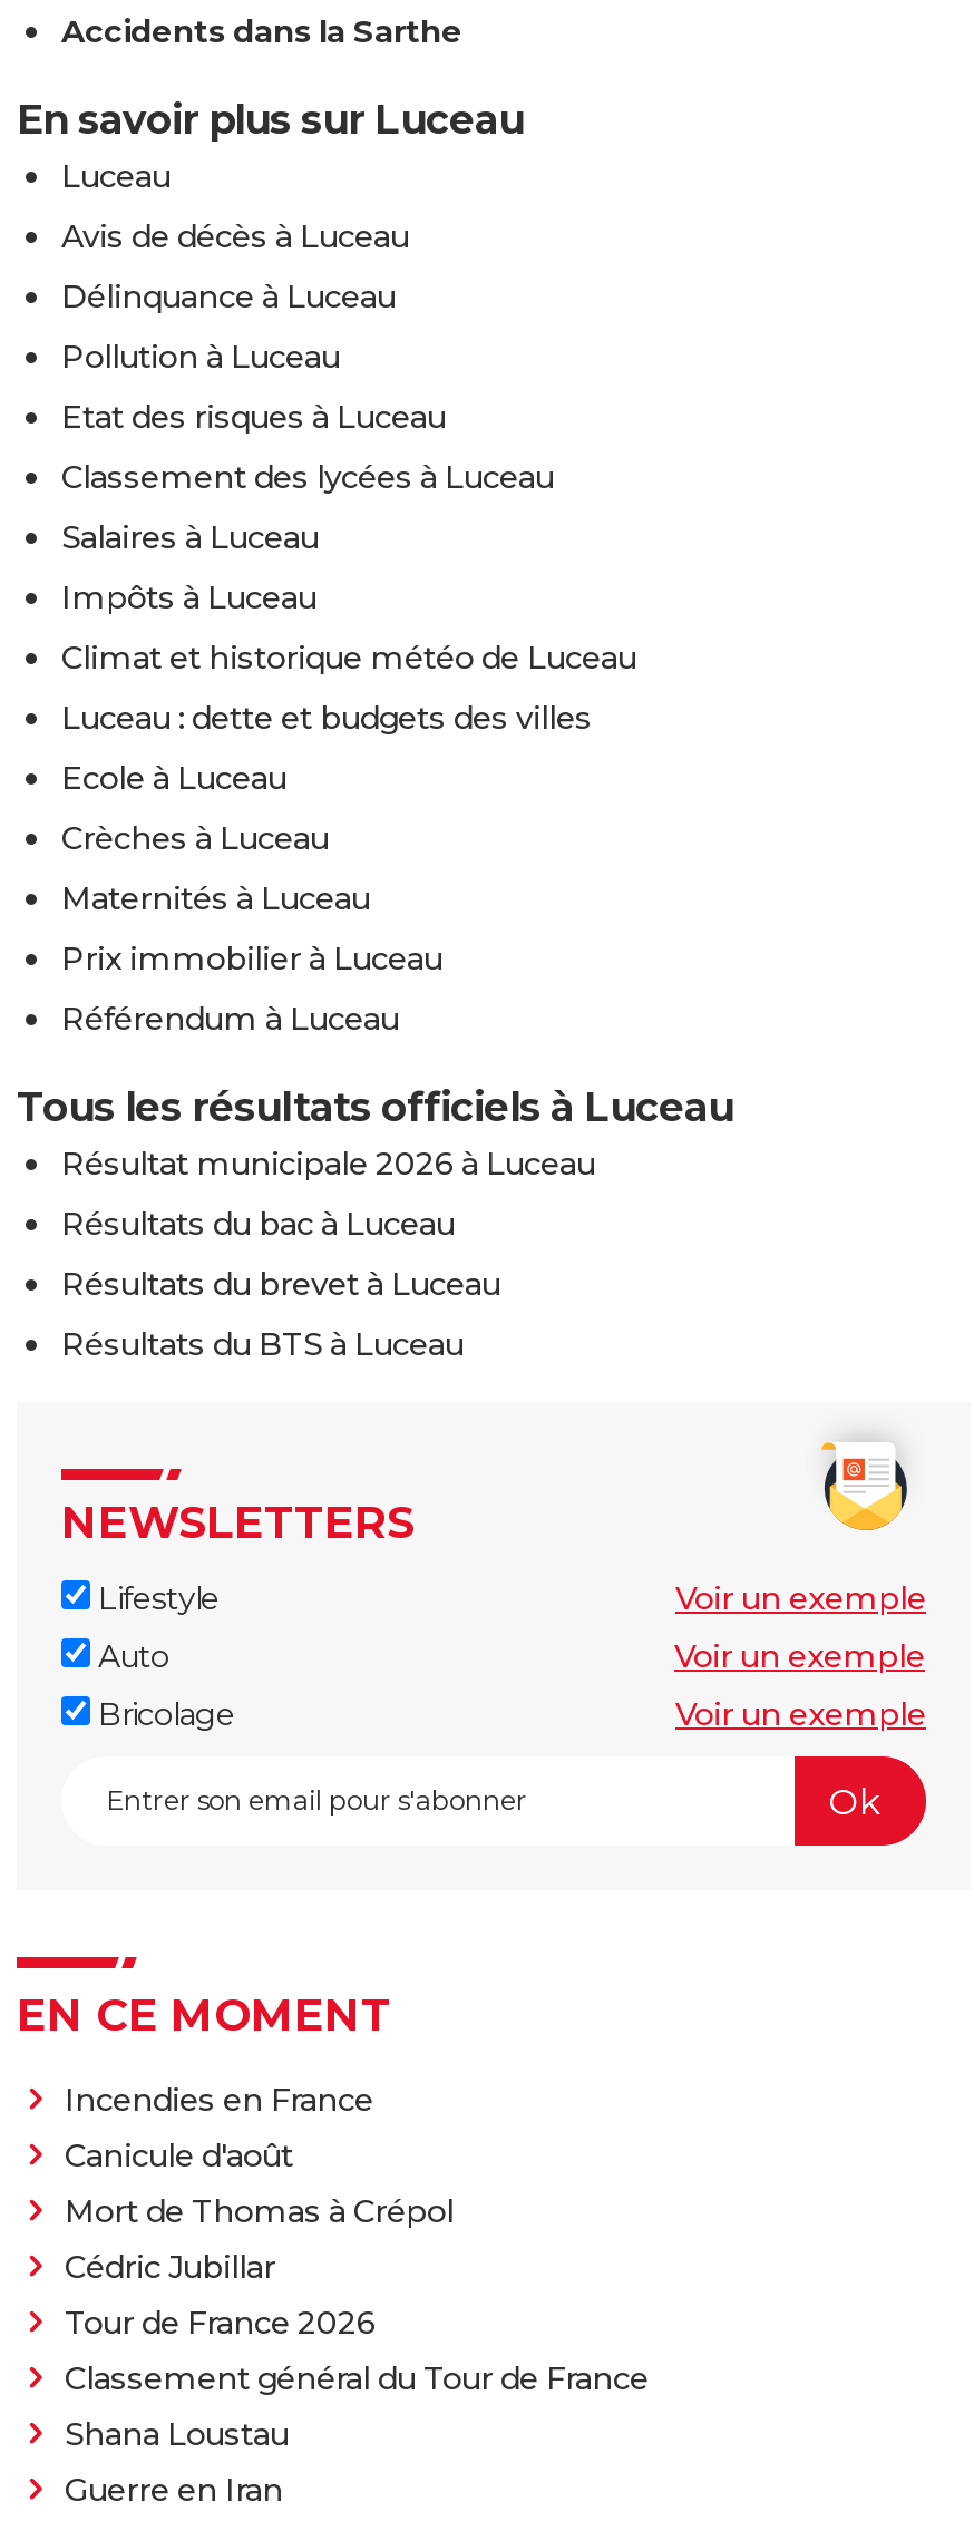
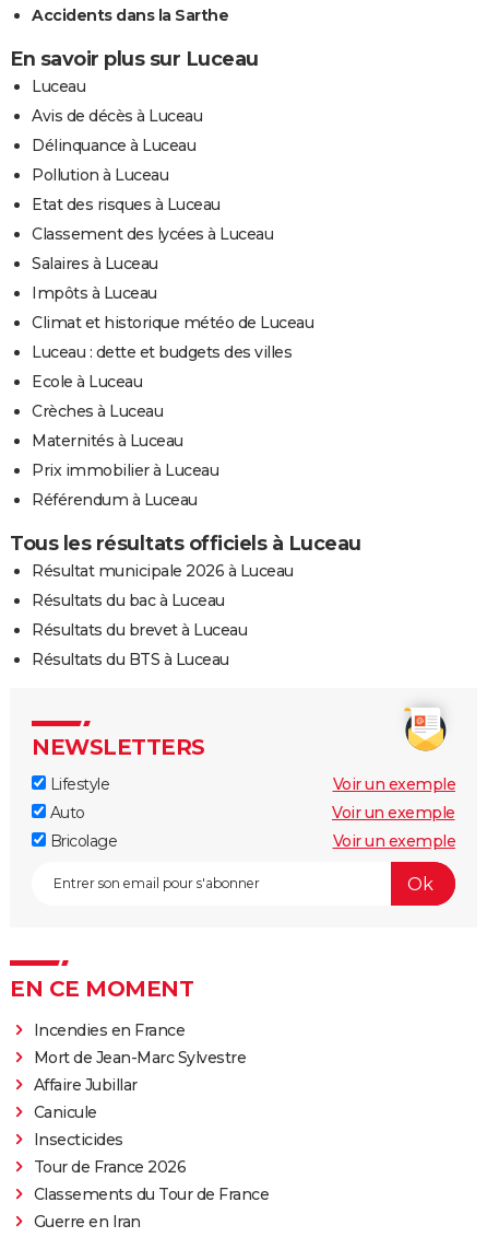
- Canicule d'août
- Mort de Thomas à Crépol
- Cédric Jubillar
+ Mort de Jean-Marc Sylvestre
+ Affaire Jubillar
+ Canicule
+ Insecticides

moved down: Tour de France 2026

- Classement général du Tour de France
- Shana Loustau
+ Classements du Tour de France
